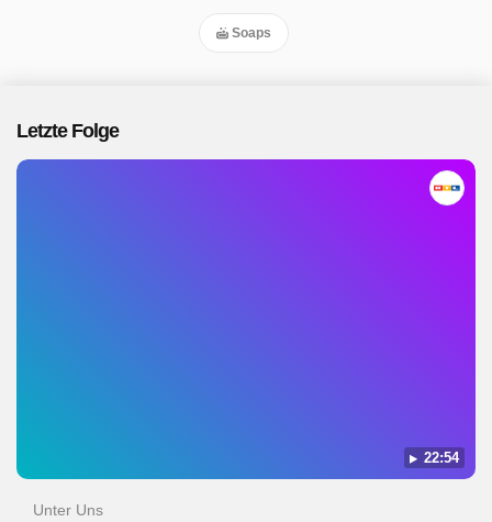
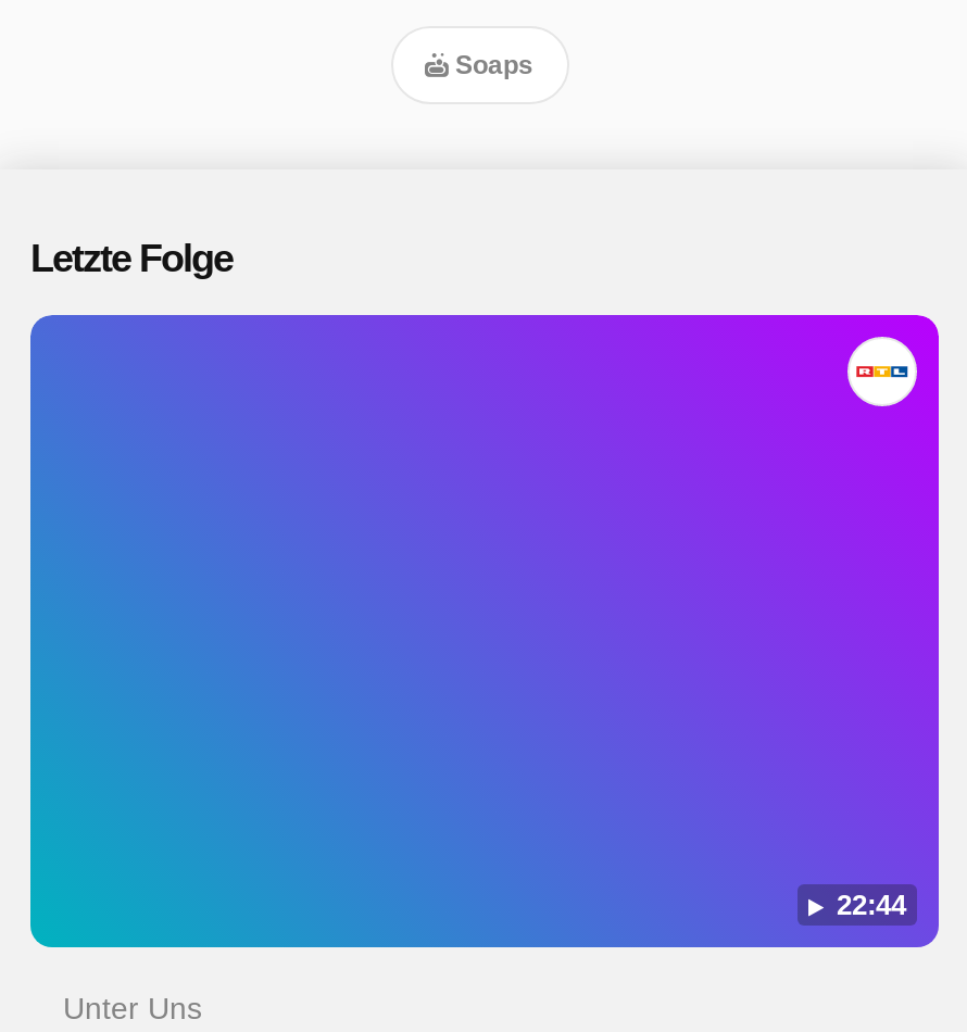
- 22:54
+ 22:44
